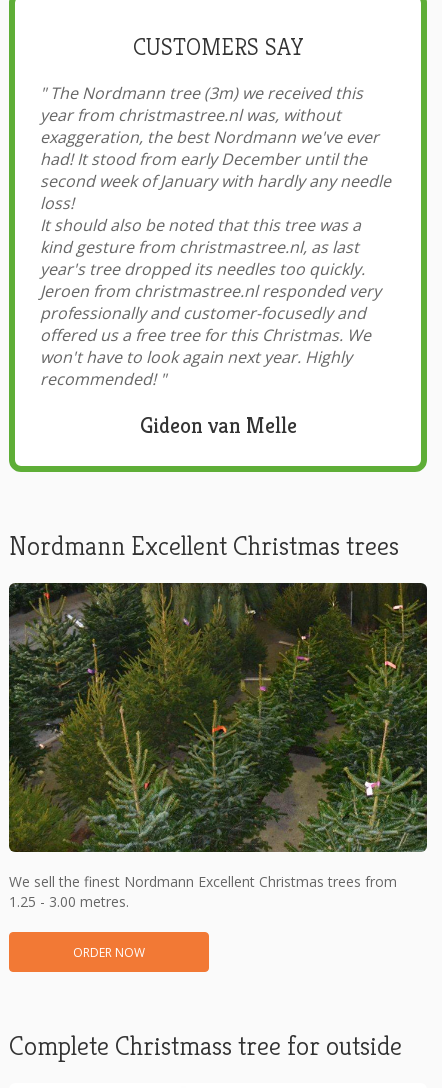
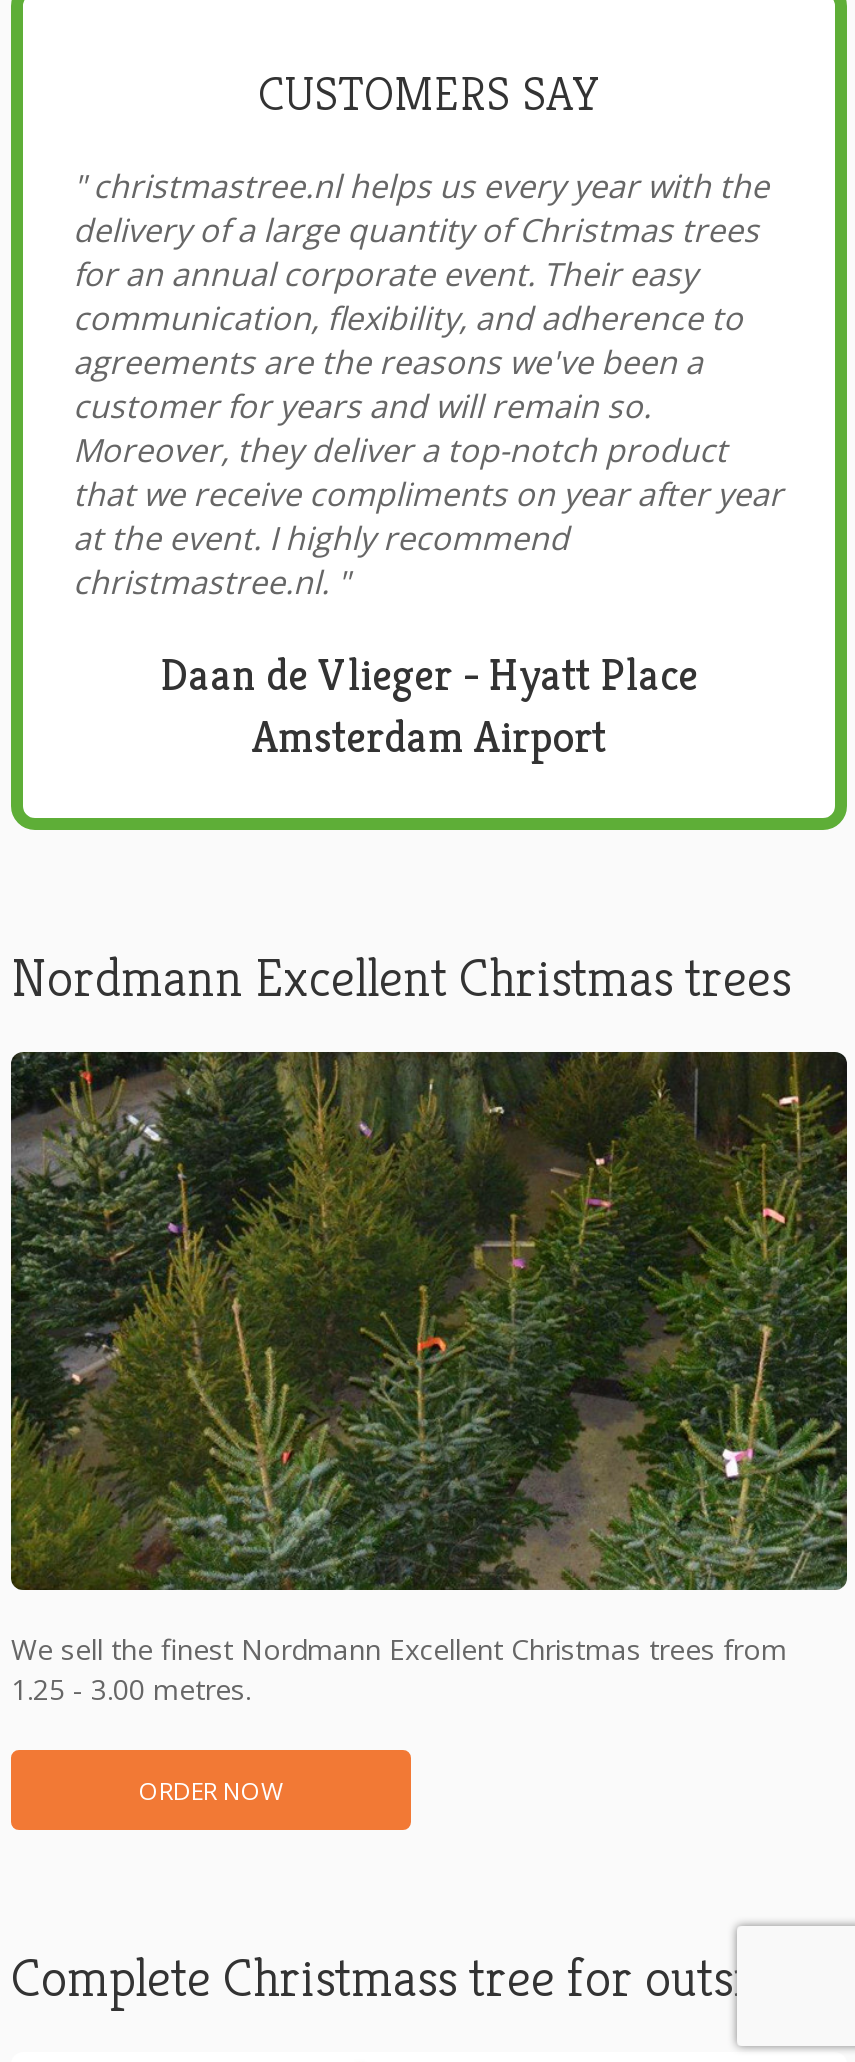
- " The Nordmann tree (3m) we received this
- year from christmastree.nl was, without
- exaggeration, the best Nordmann we've ever
- had! It stood from early December until the
- second week of January with hardly any needle
- loss!
- It should also be noted that this tree was a
- kind gesture from christmastree.nl, as last
- year's tree dropped its needles too quickly.
- Jeroen from christmastree.nl responded very
- professionally and customer-focusedly and
- offered us a free tree for this Christmas. We
- won't have to look again next year. Highly
- recommended! "
+ "christmastree.nl helps us every year with the
+ delivery of a large quantity of Christmas trees
+ for an annual corporate event. Their easy
+ communication, flexibility, and adherence to
+ agreements are the reasons we've been a
+ customer for years and will remain so.
+ Moreover, they deliver a top-notch product
+ that we receive compliments on year after year
+ at the event. I highly recommend
+ christmastree.nl. "

- Gideon van Melle
+ Daan de Vlieger - Hyatt Place
+ Amsterdam Airport
